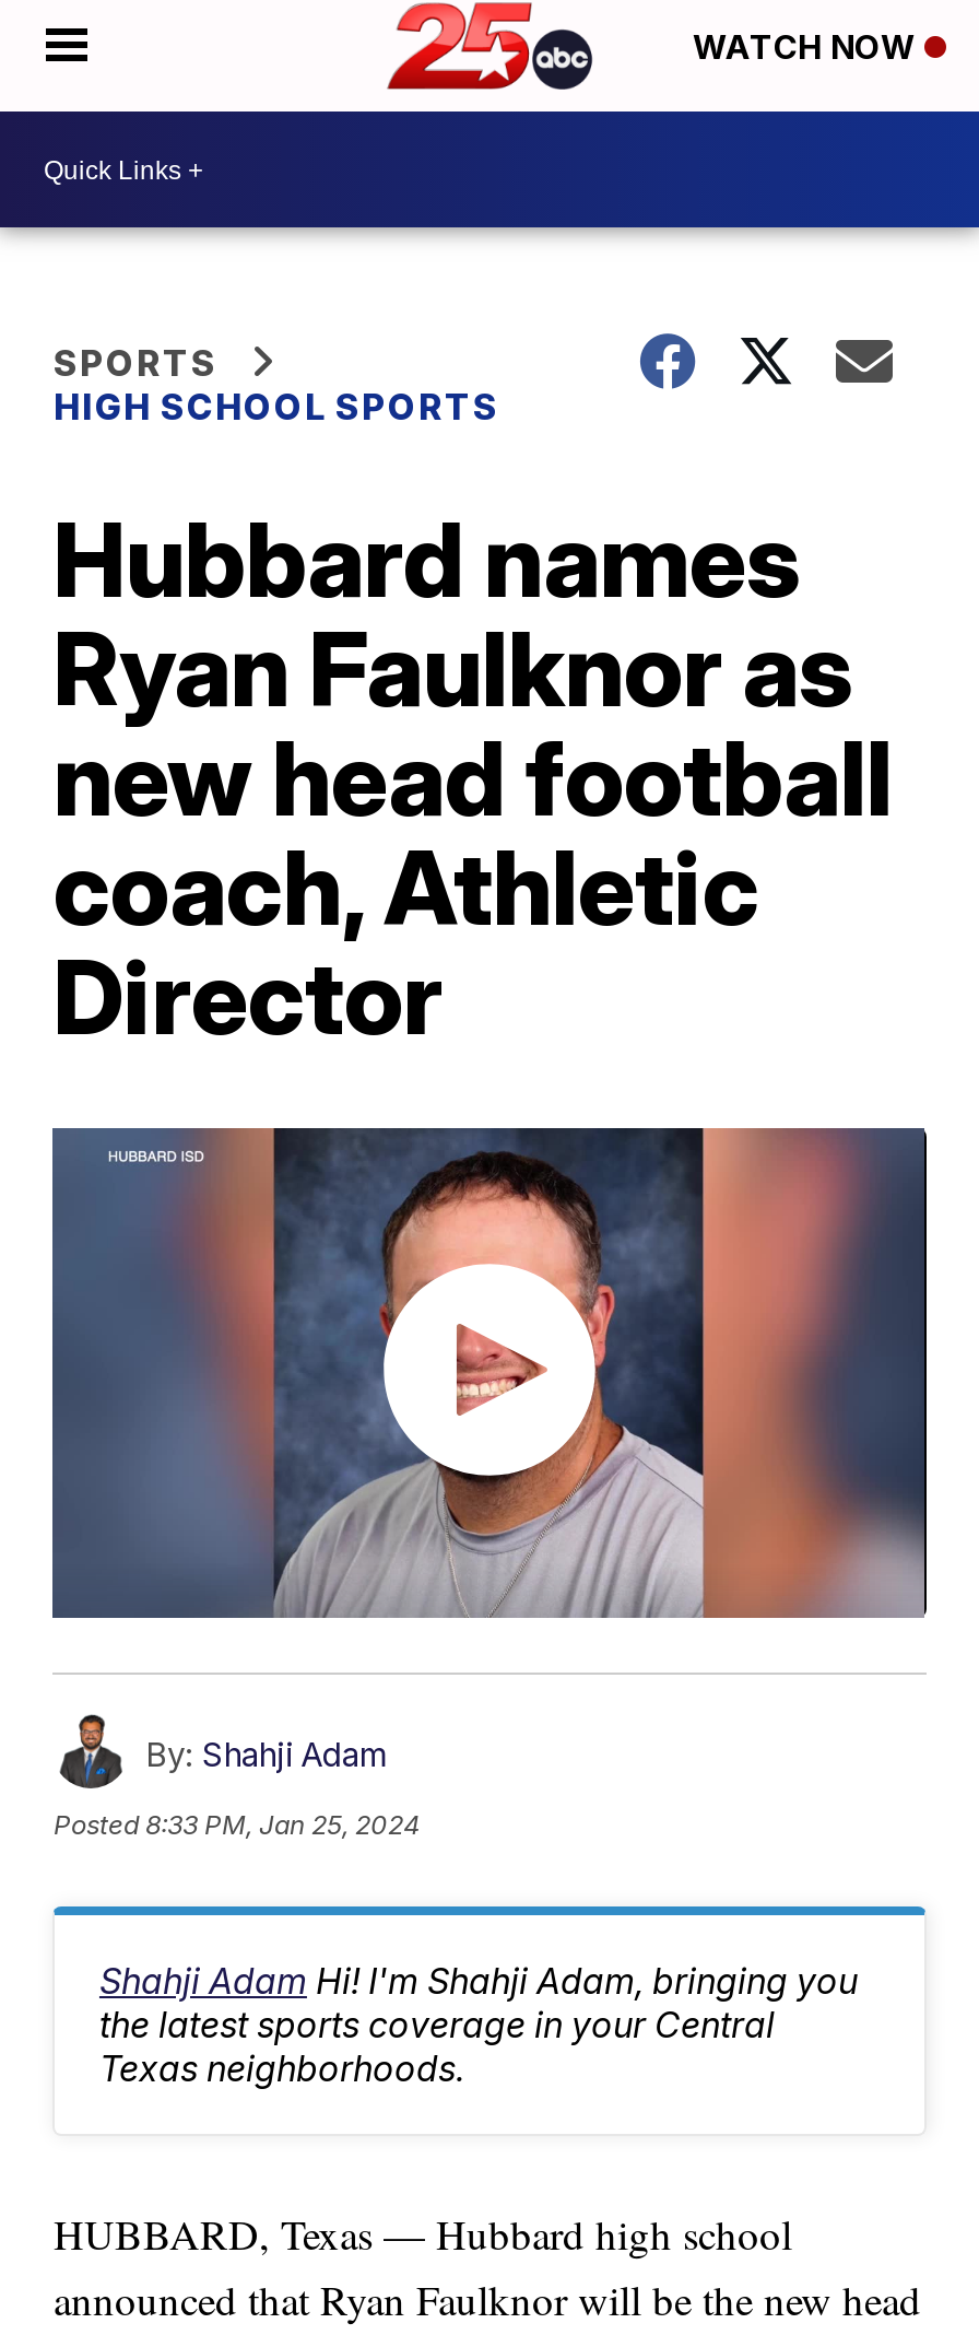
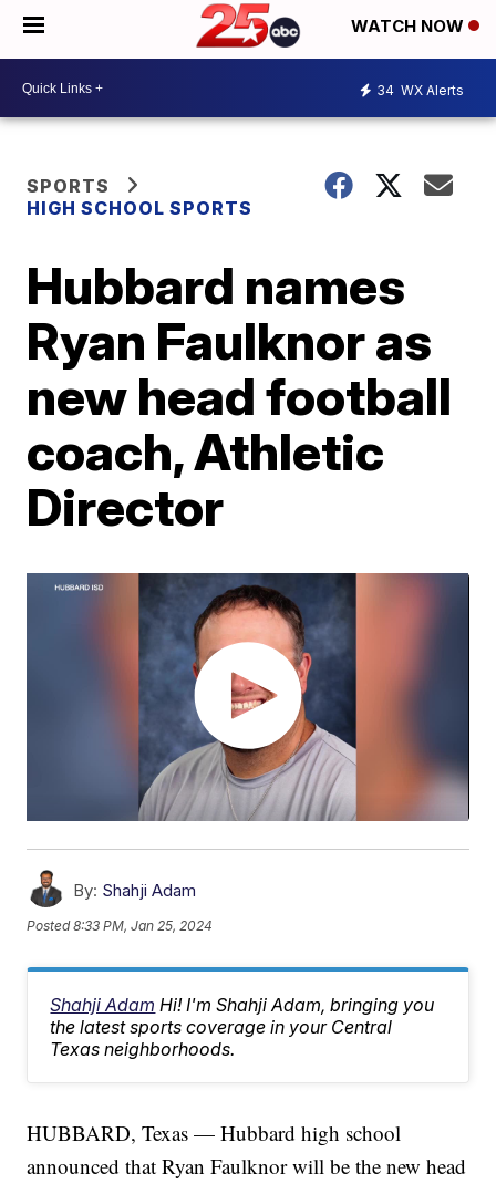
+ 34 WX Alerts
